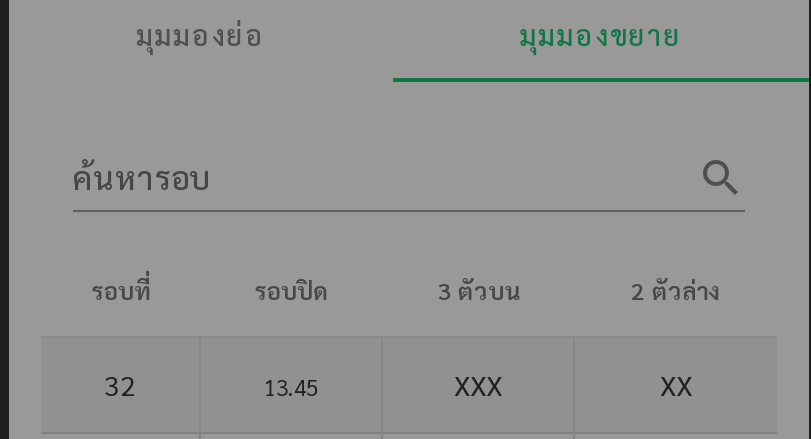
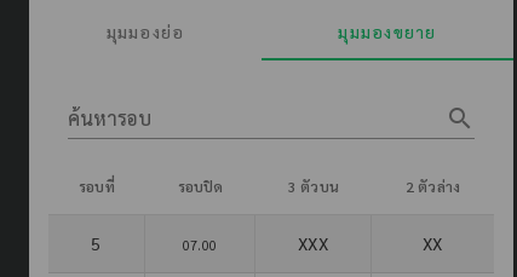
- 32
+ 5

- 13.45
+ 07.00
